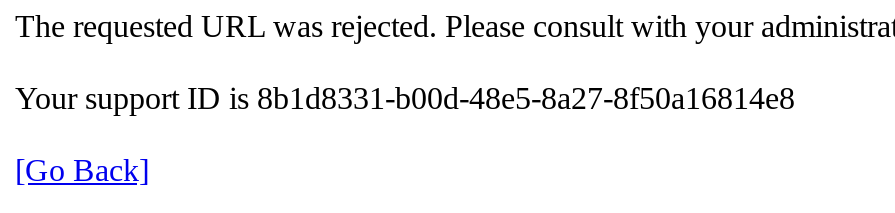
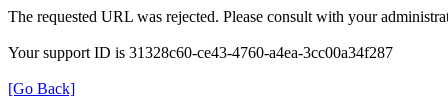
- Your support ID is 8b1d8331-b00d-48e5-8a27-8f50a16814e8
+ Your support ID is 31328c60-ce43-4760-a4ea-3cc00a34f287
